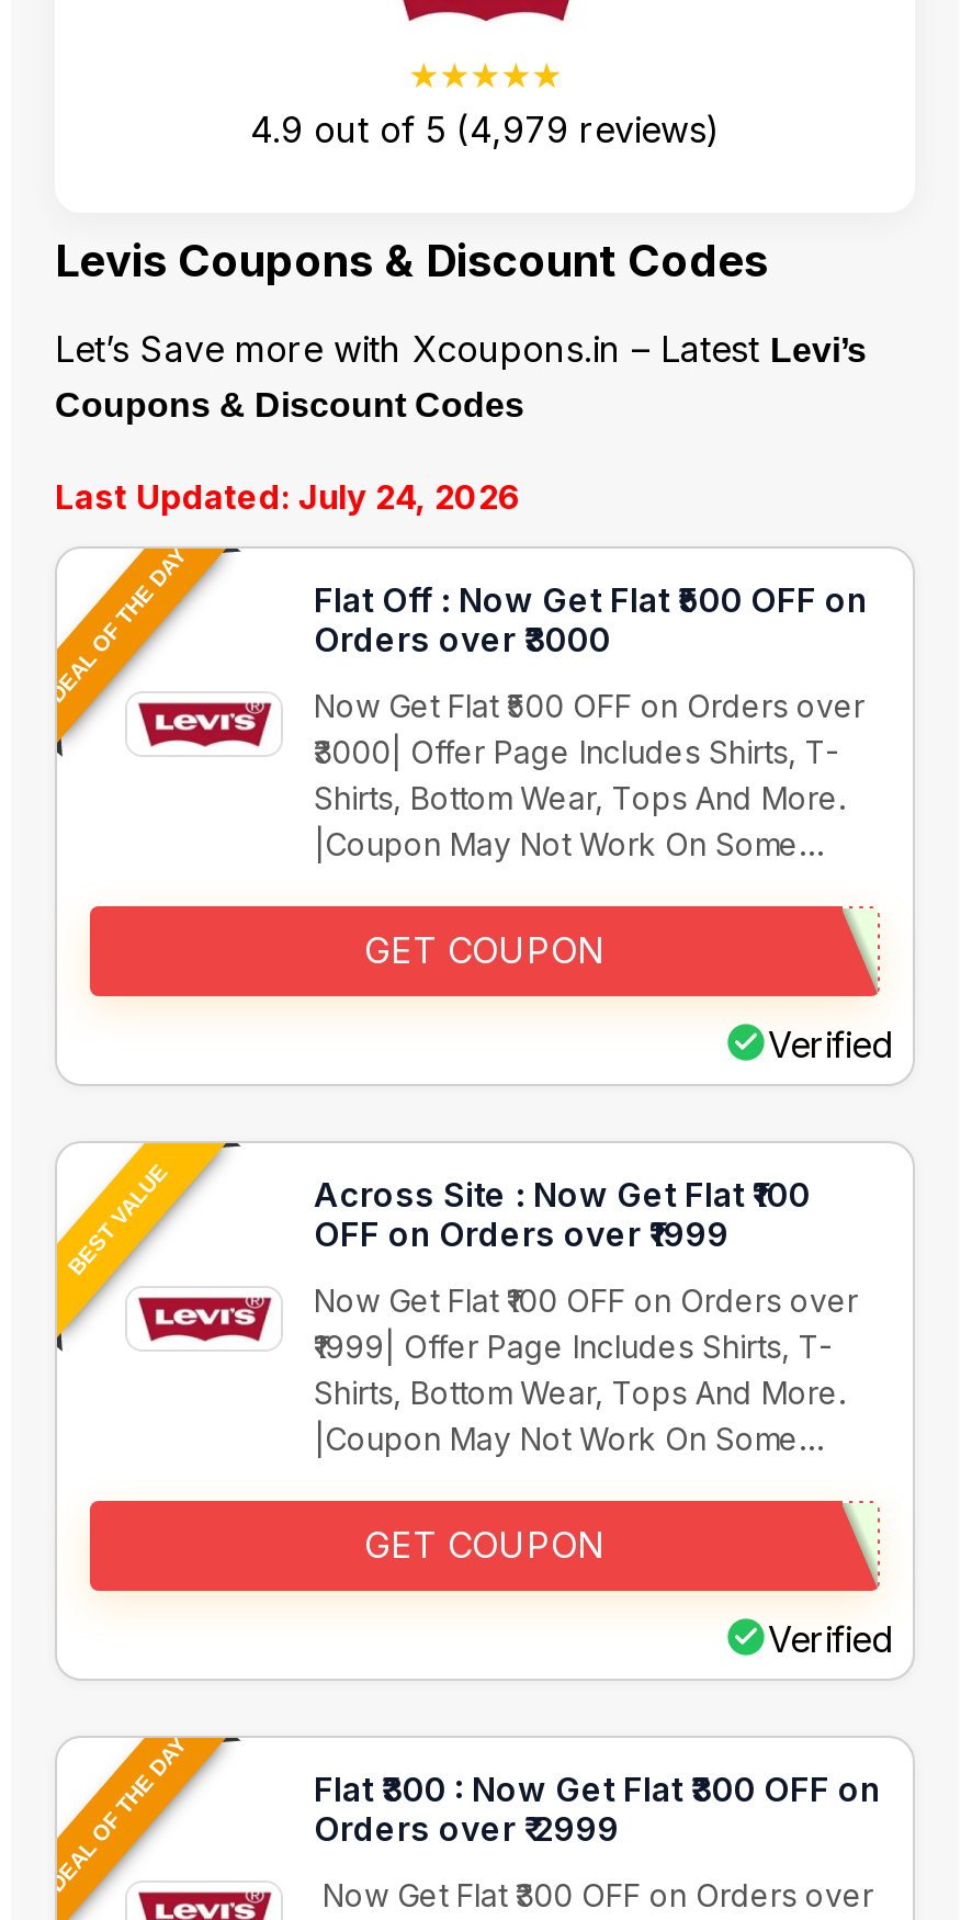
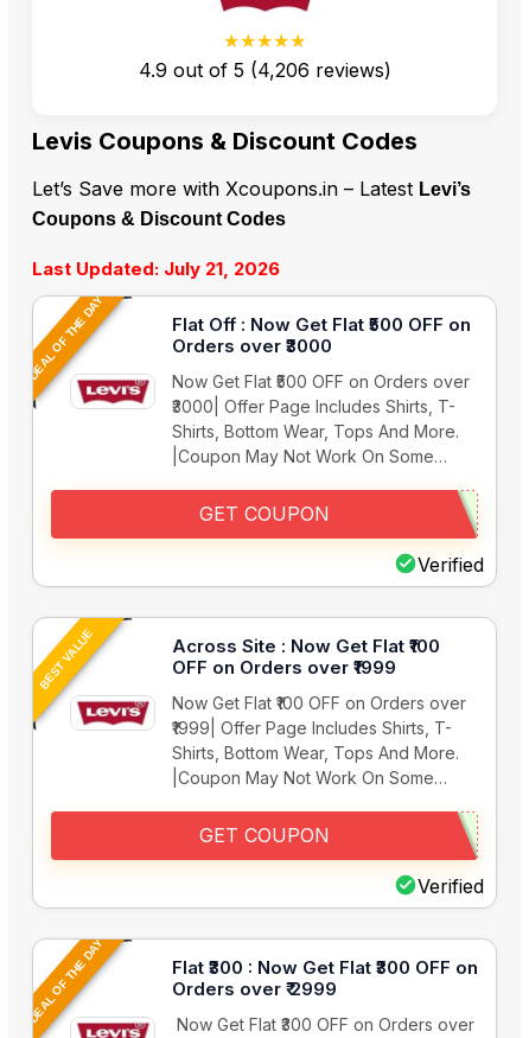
- 4.9 out of 5 (4,979 reviews)
+ 4.9 out of 5 (4,206 reviews)

- Last Updated: July 24, 2026
+ Last Updated: July 21, 2026
